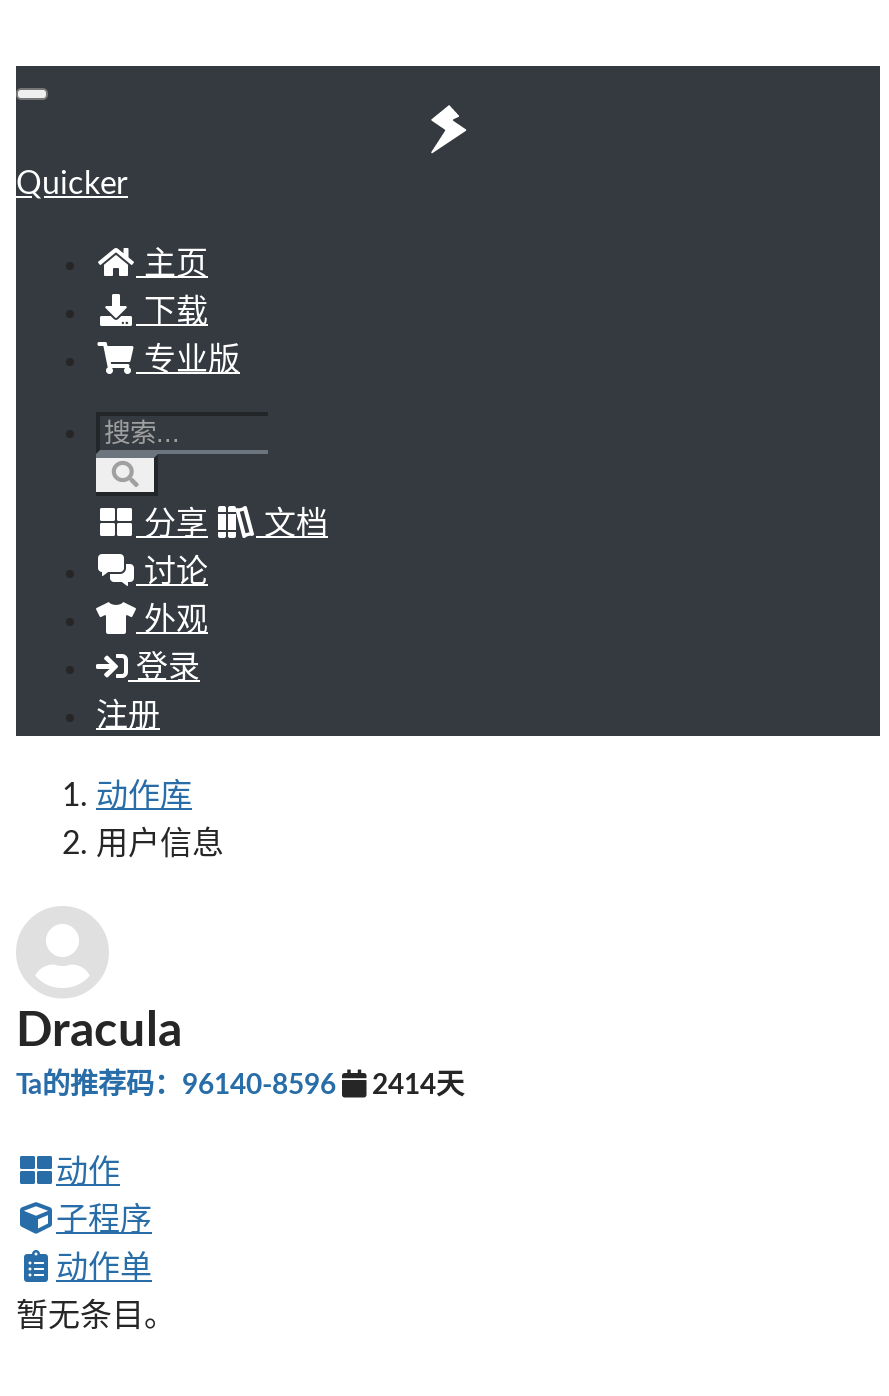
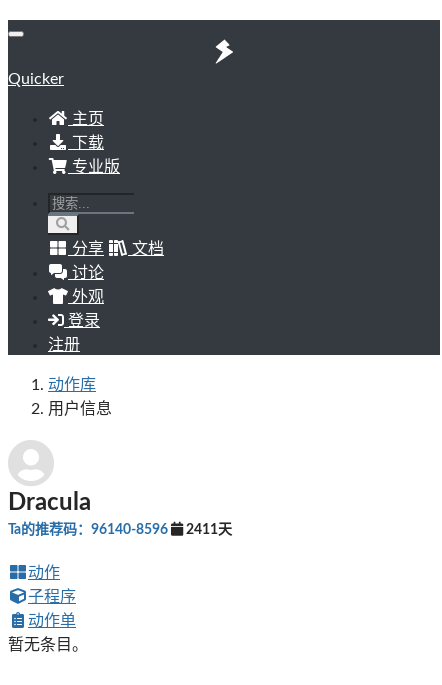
- Ta的推荐码：96140-8596 2414天
+ Ta的推荐码：96140-8596 2411天
